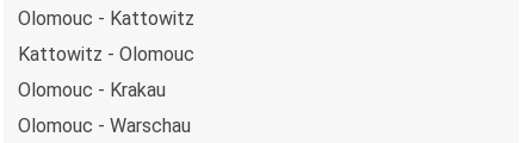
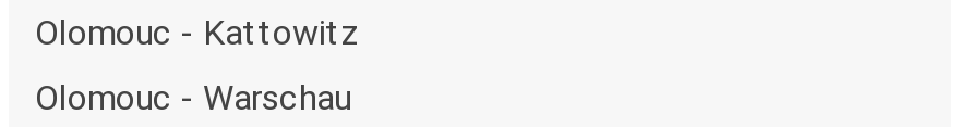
- Kattowitz - Olomouc
- Olomouc - Krakau
